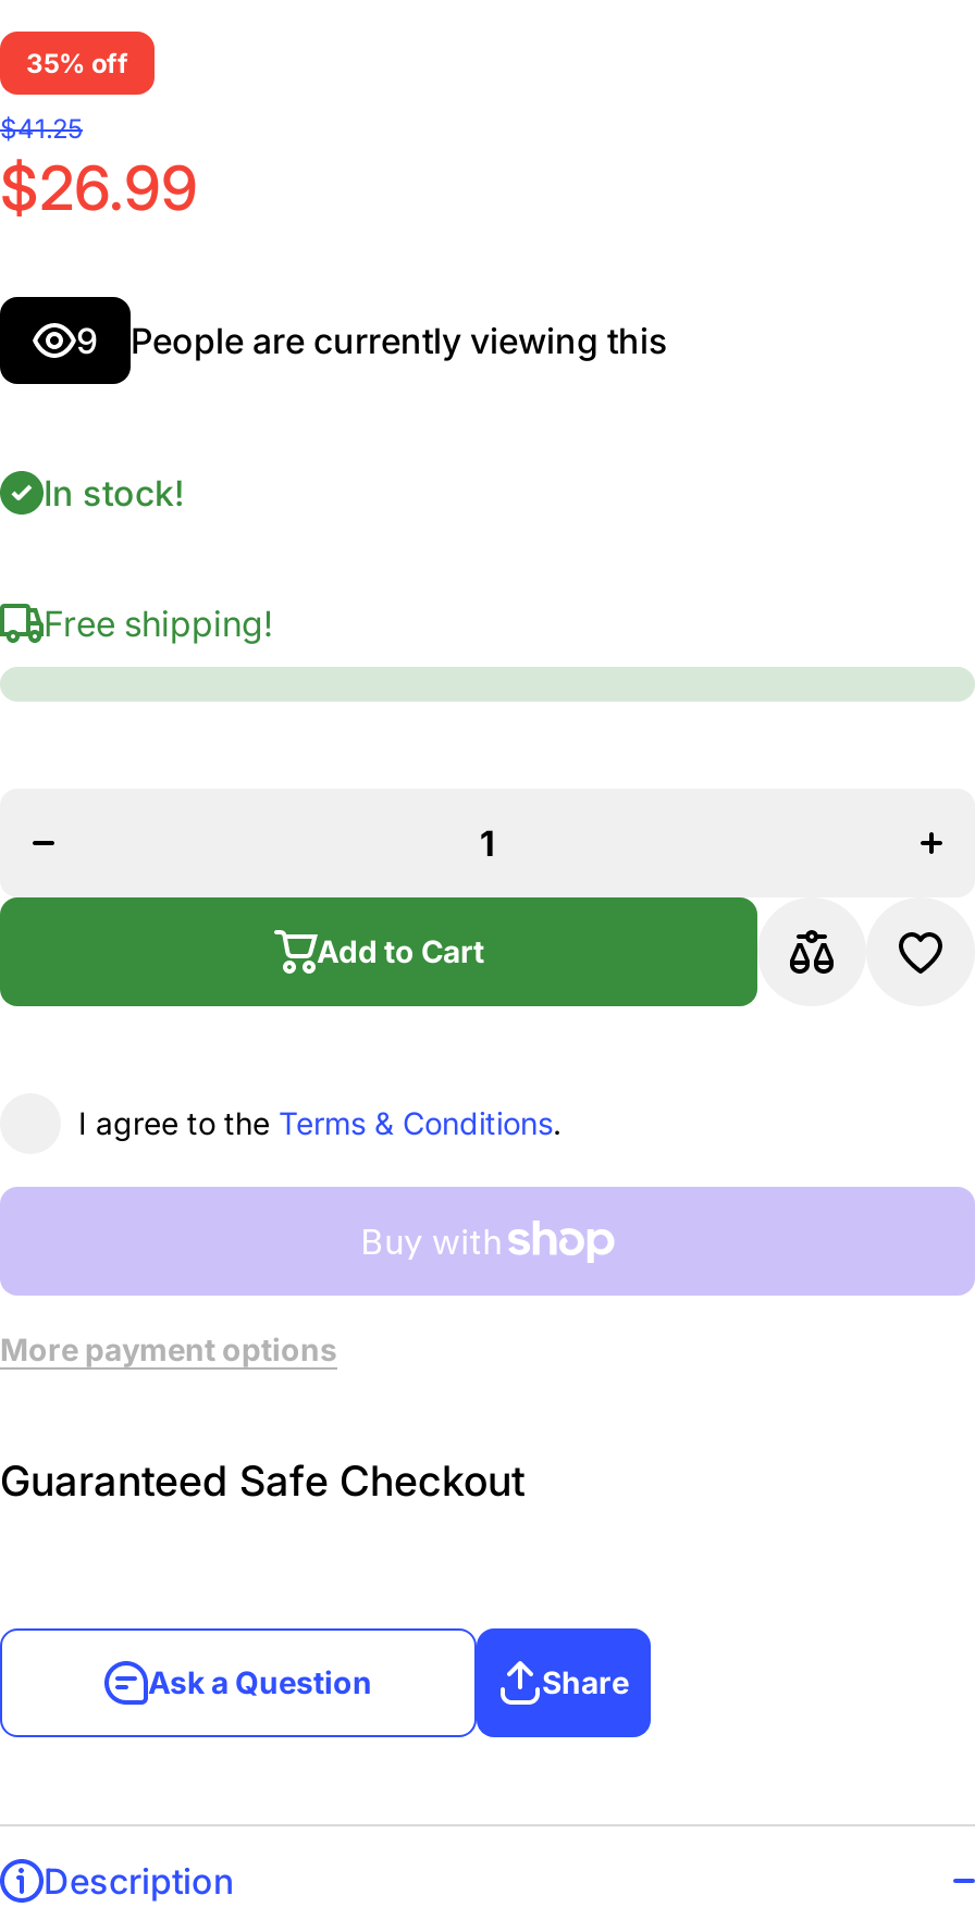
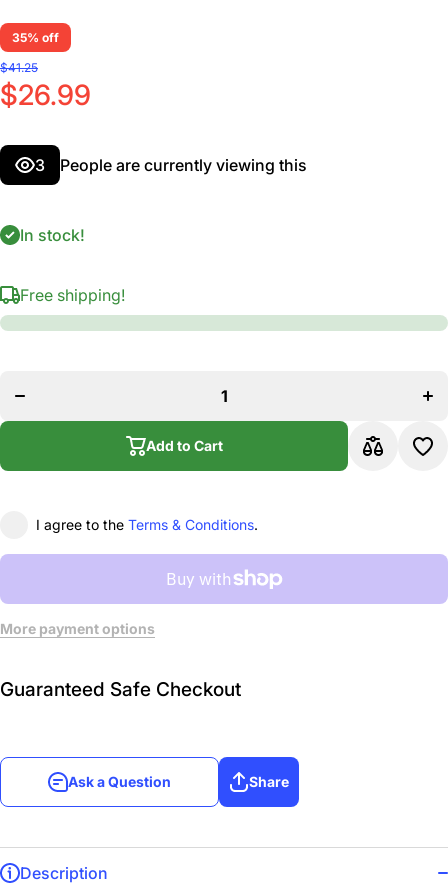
- 9 People are currently viewing this
+ 3 People are currently viewing this
